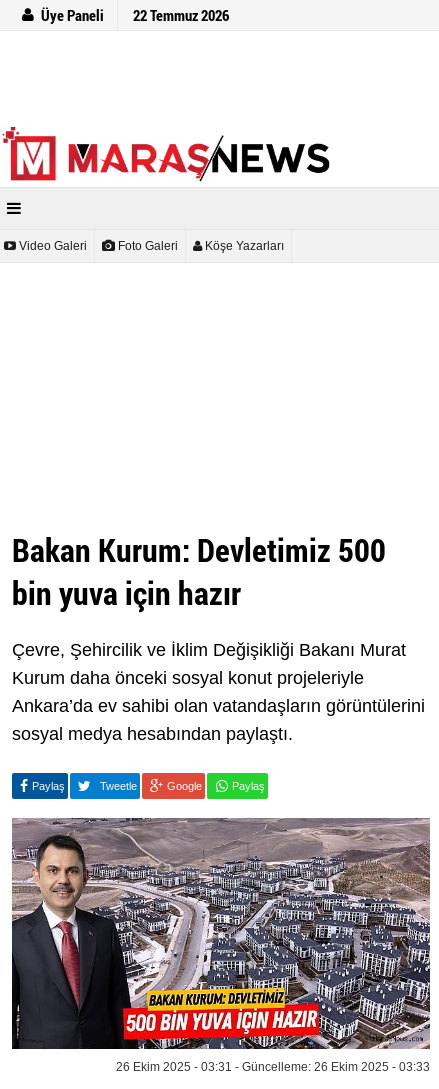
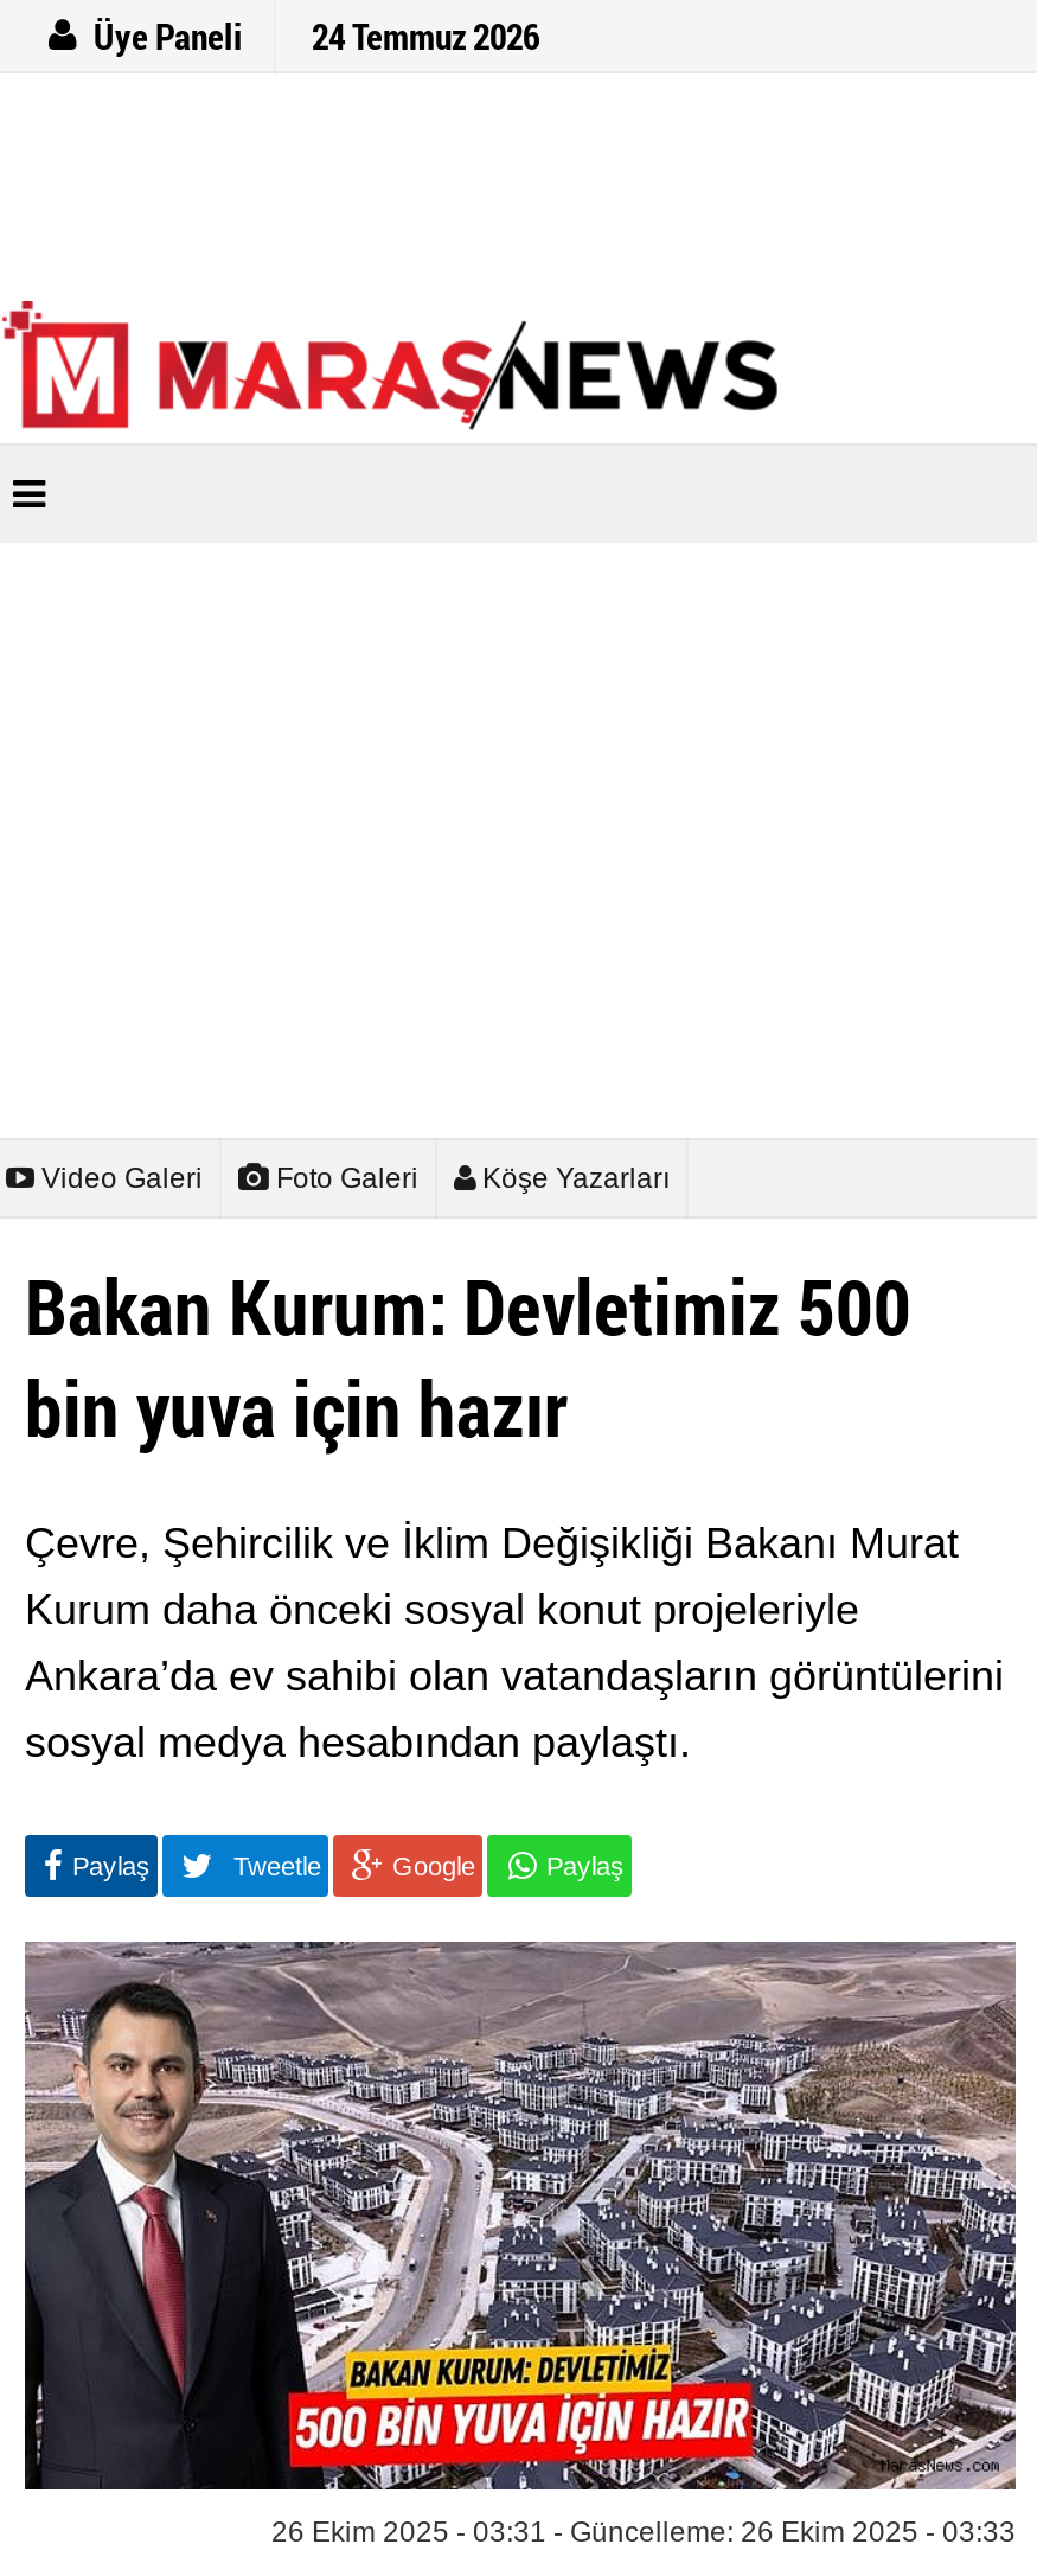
- Üye Paneli 22 Temmuz 2026
+ Üye Paneli 24 Temmuz 2026

moved down: Video Galeri | Foto Galeri | Köşe Yazarları
